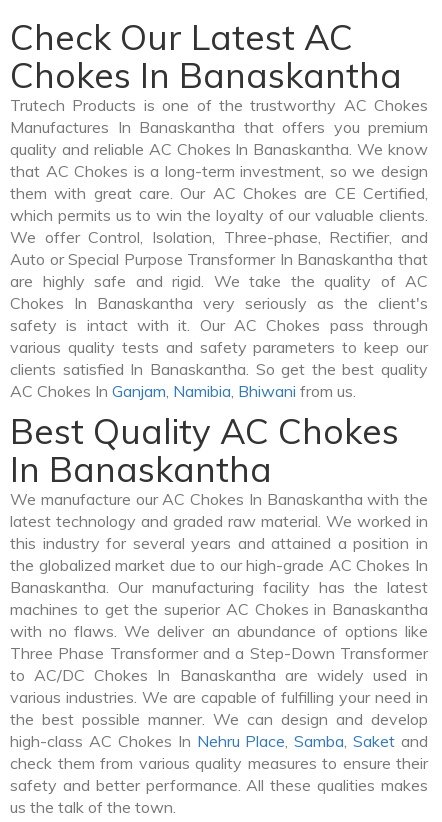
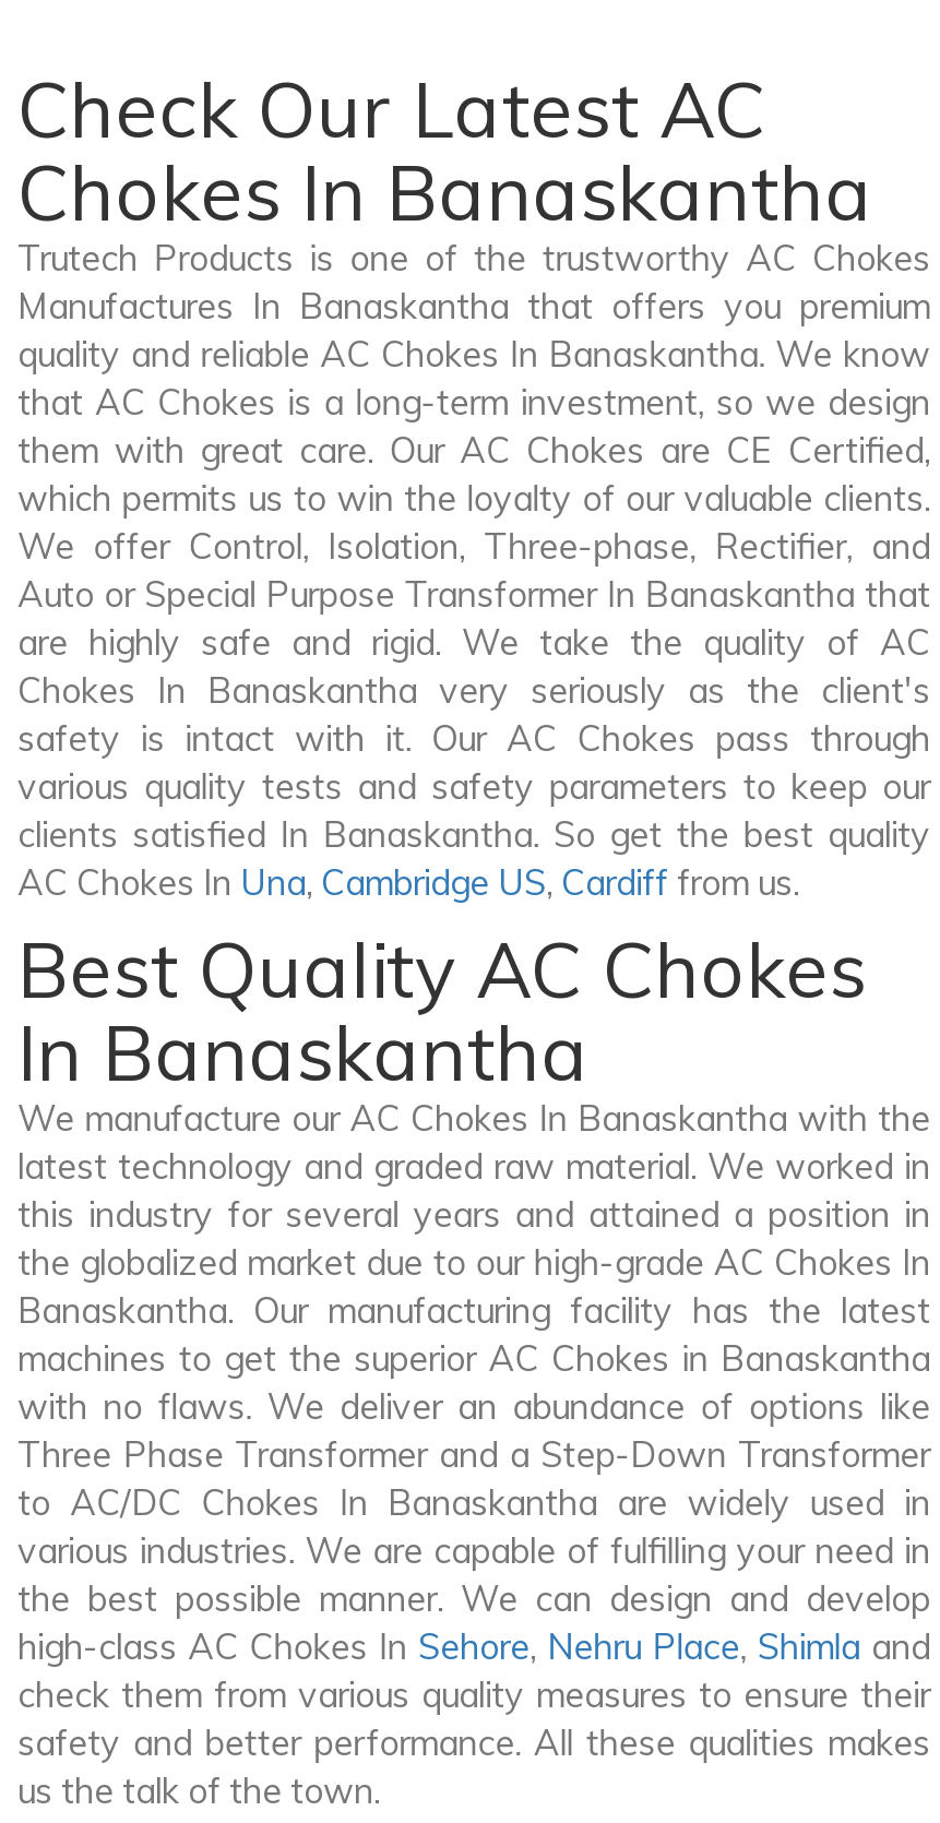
- AC Chokes In Ganjam, Namibia, Bhiwani from us.
+ AC Chokes In Una, Cambridge US, Cardiff from us.

- high-class AC Chokes In Nehru Place, Samba, Saket and
+ high-class AC Chokes In Sehore, Nehru Place, Shimla and
